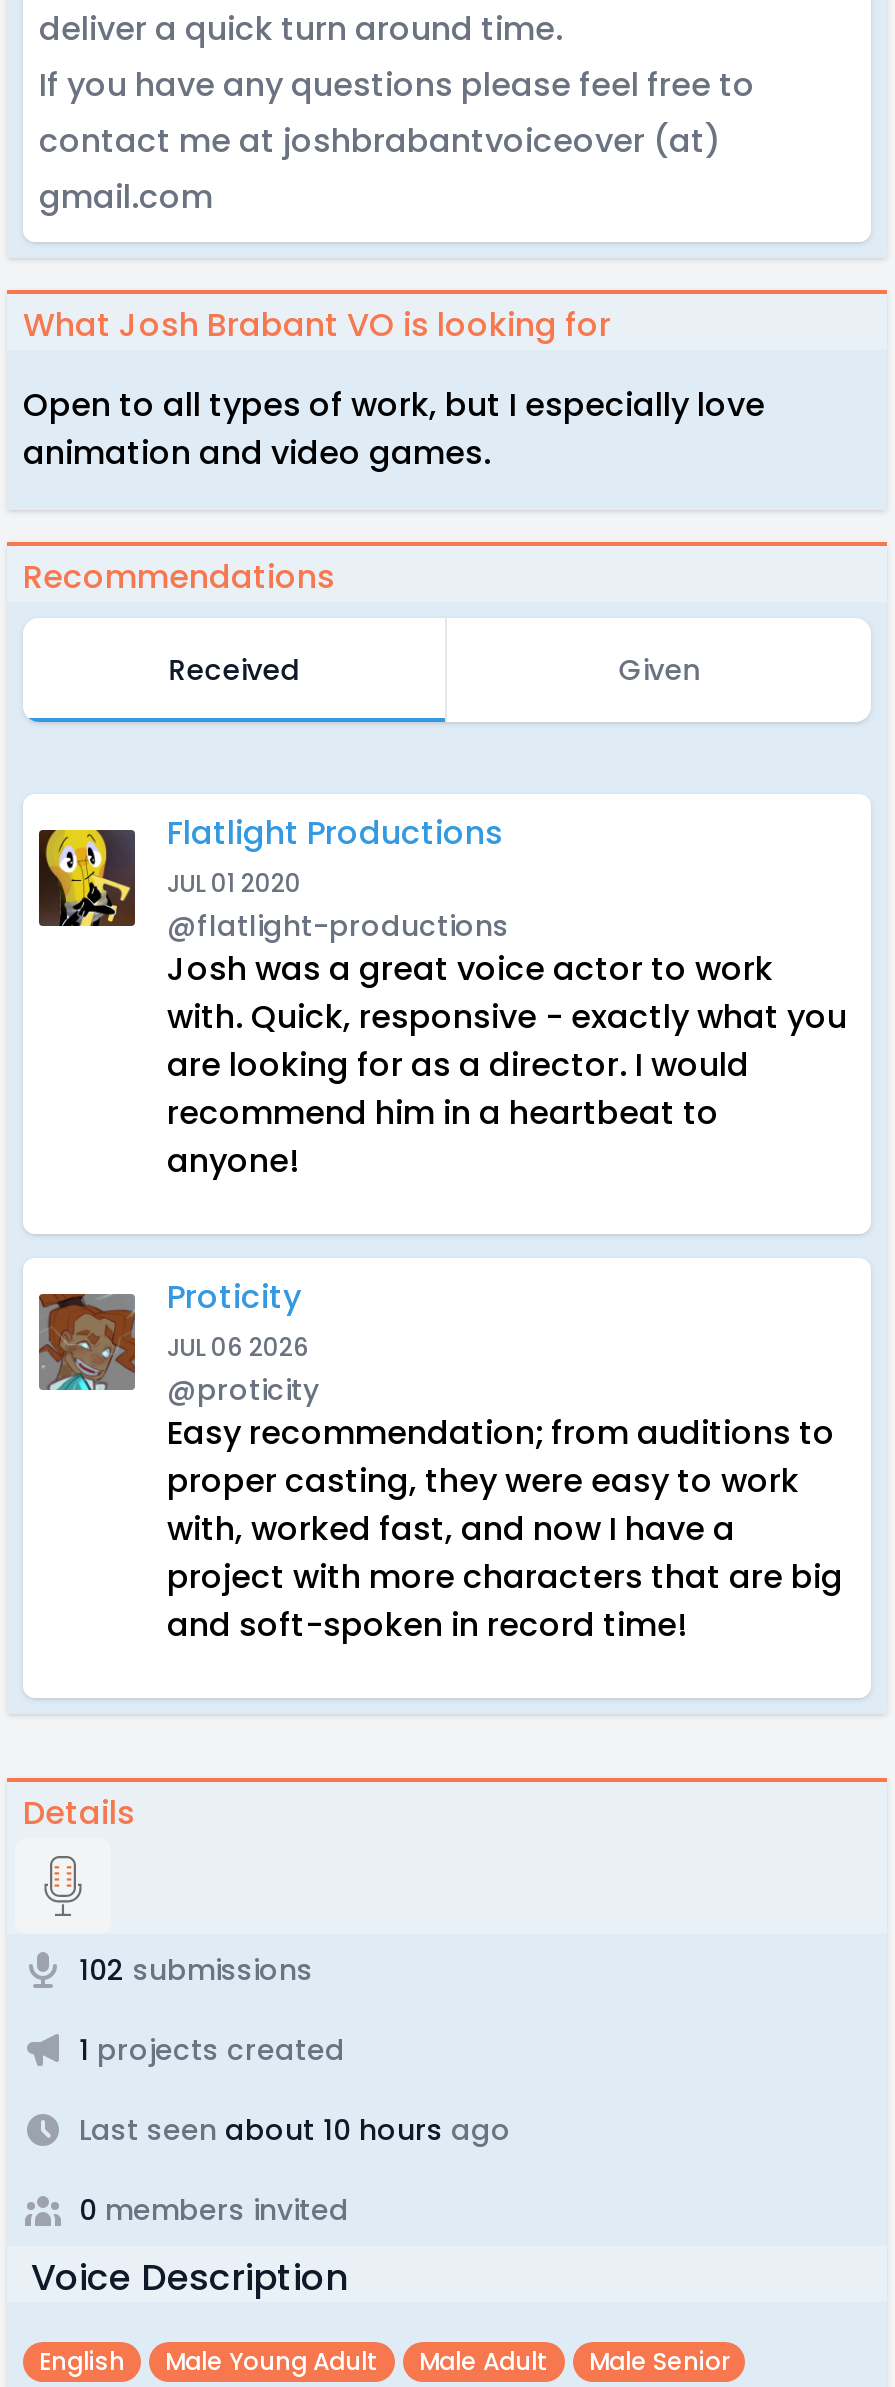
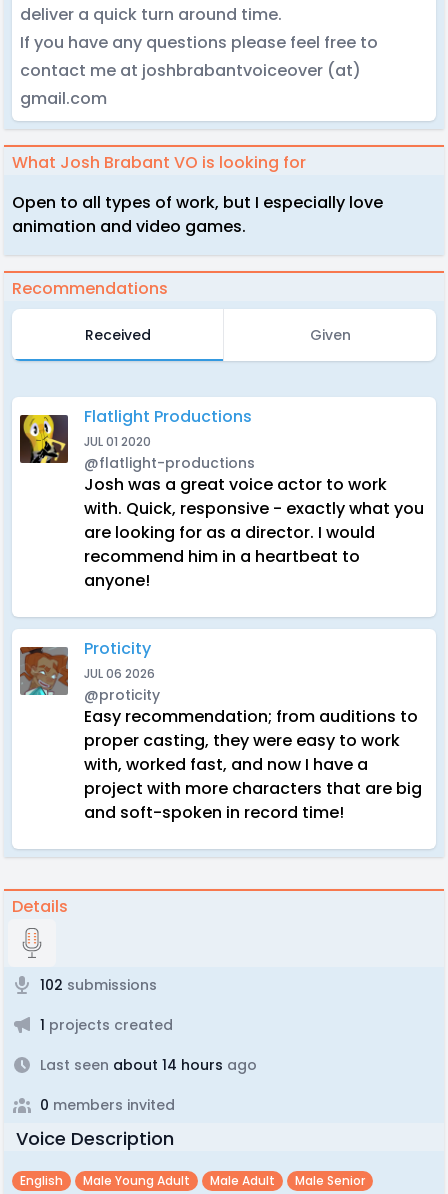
- Last seen about 10 hours ago
+ Last seen about 14 hours ago
